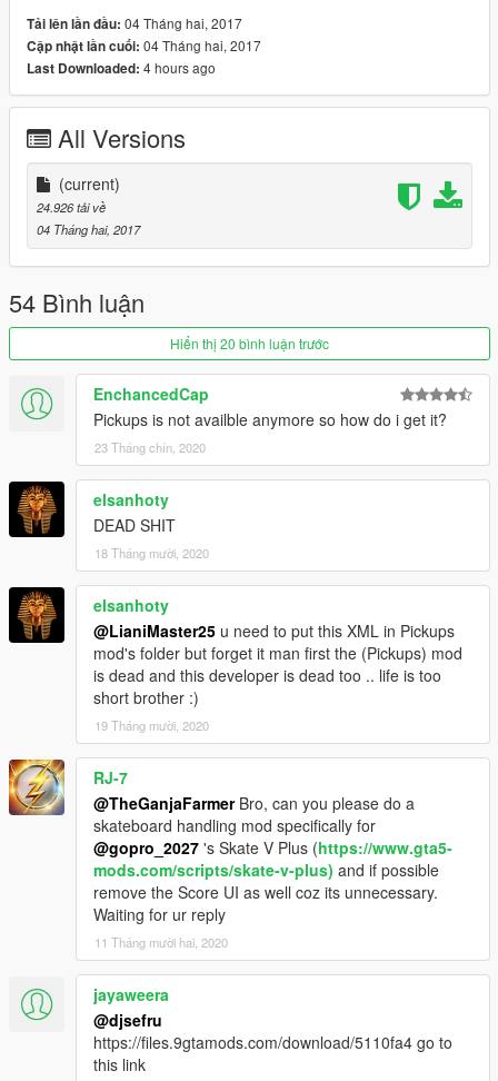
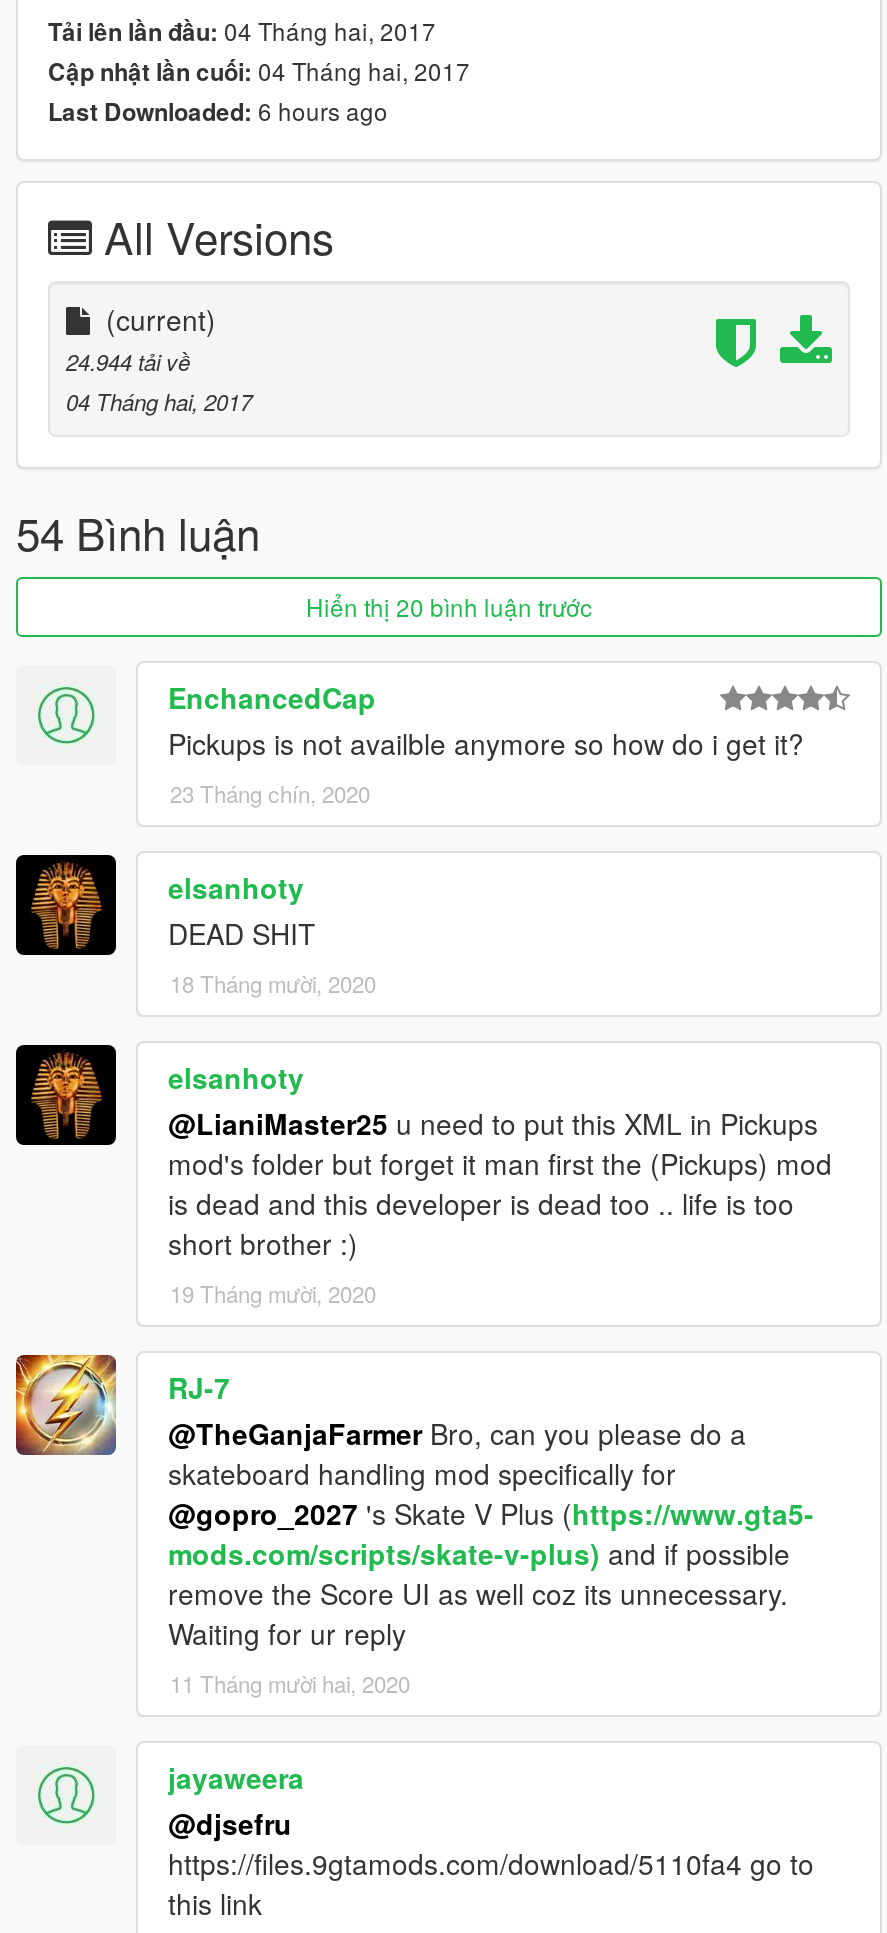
- Last Downloaded: 4 hours ago
+ Last Downloaded: 6 hours ago

- 24.926 tải về
+ 24.944 tải về
